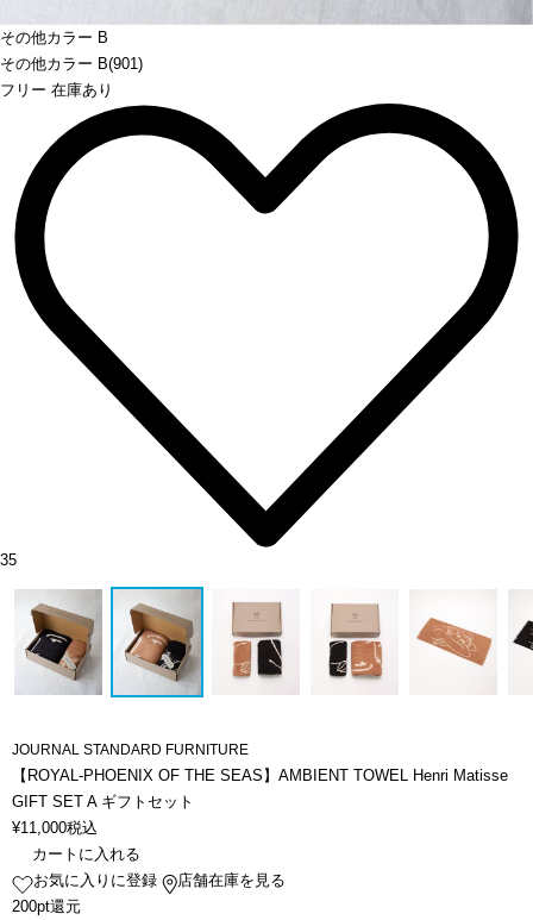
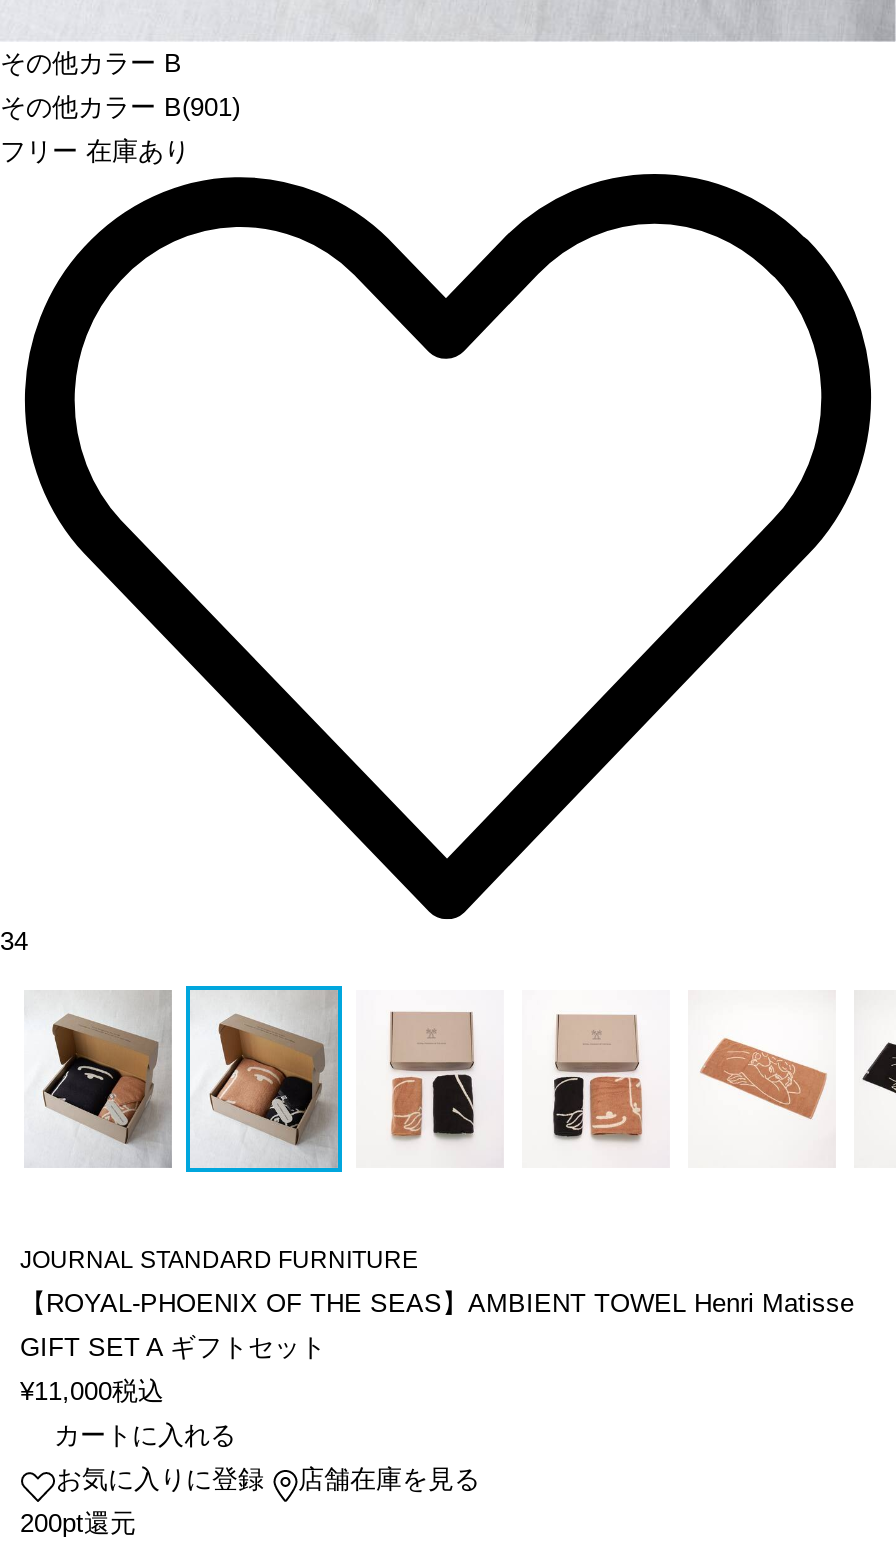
- 35
+ 34
